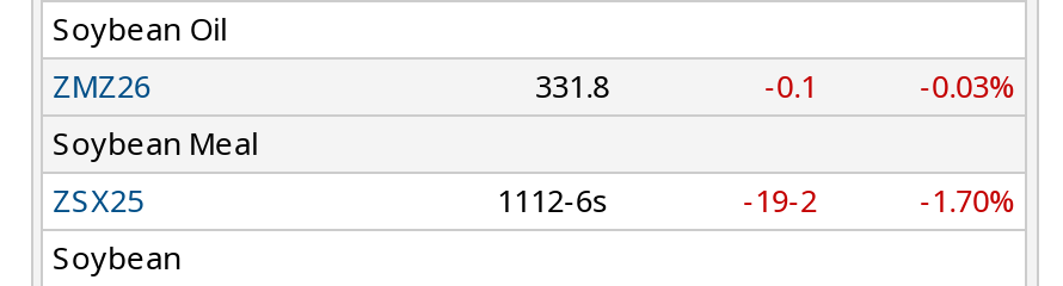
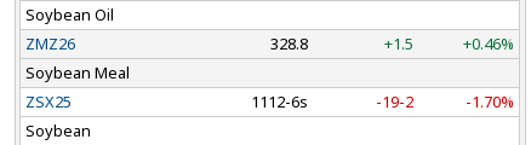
- 331.8
+ 328.8

- -0.1
+ +1.5

- -0.03%
+ +0.46%
